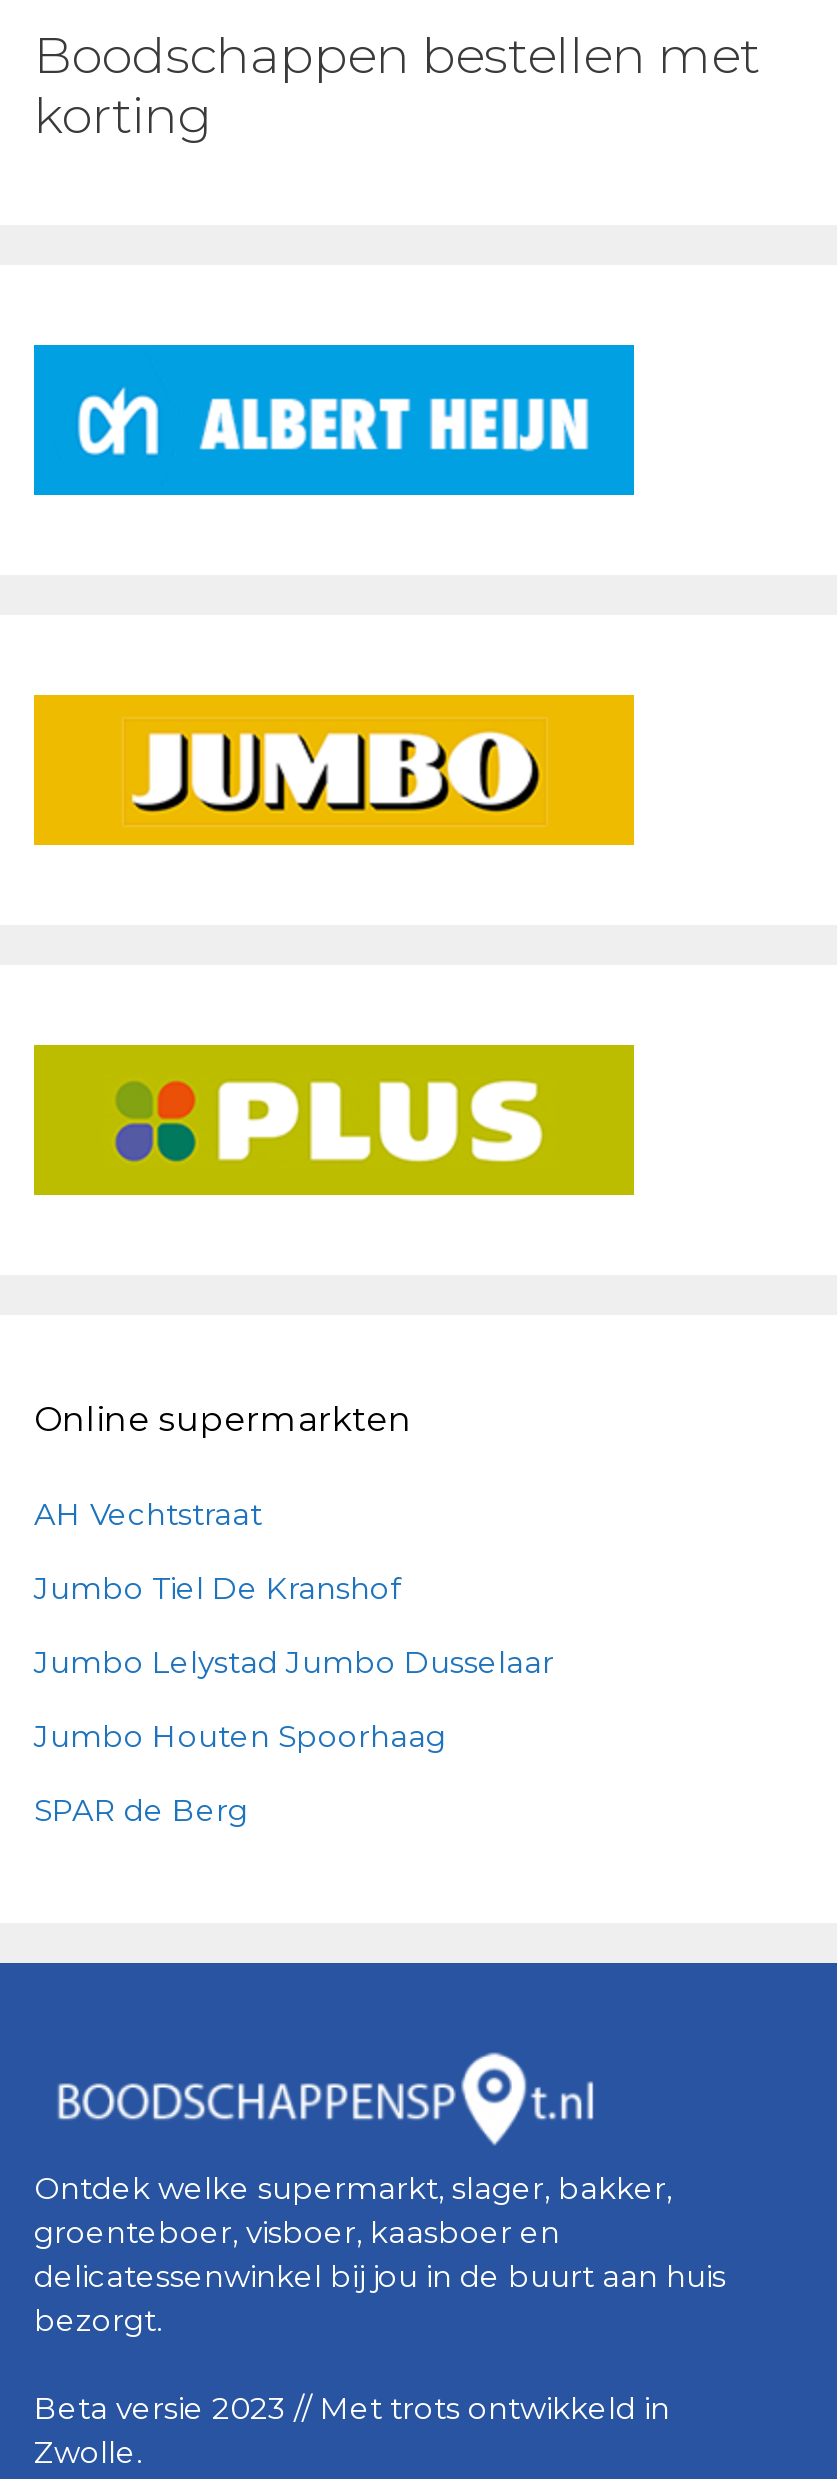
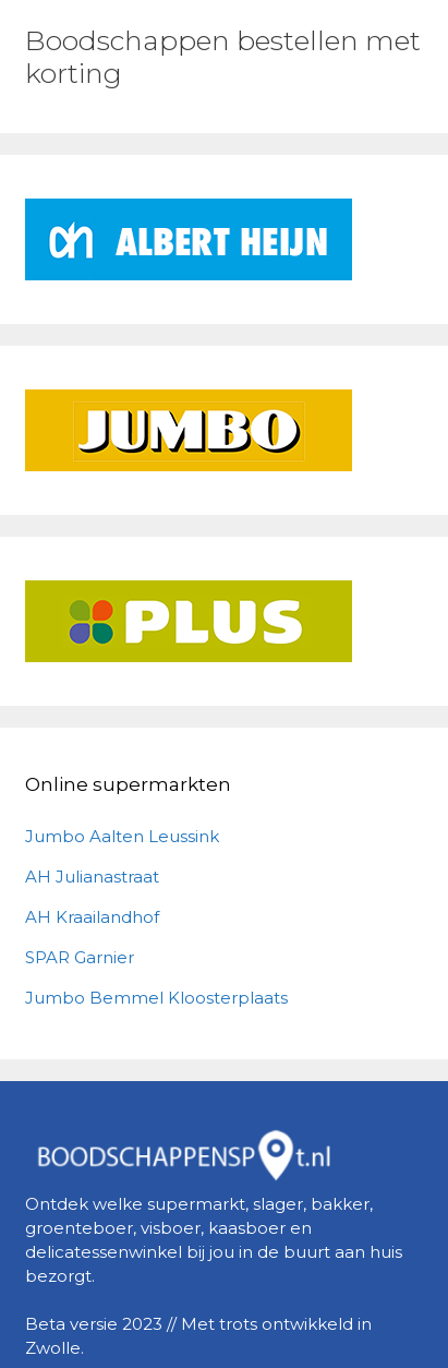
- AH Vechtstraat
+ Jumbo Aalten Leussink

- Jumbo Tiel De Kranshof
+ AH Julianastraat

- Jumbo Lelystad Jumbo Dusselaar
+ AH Kraailandhof

- Jumbo Houten Spoorhaag
+ SPAR Garnier

- SPAR de Berg
+ Jumbo Bemmel Kloosterplaats
